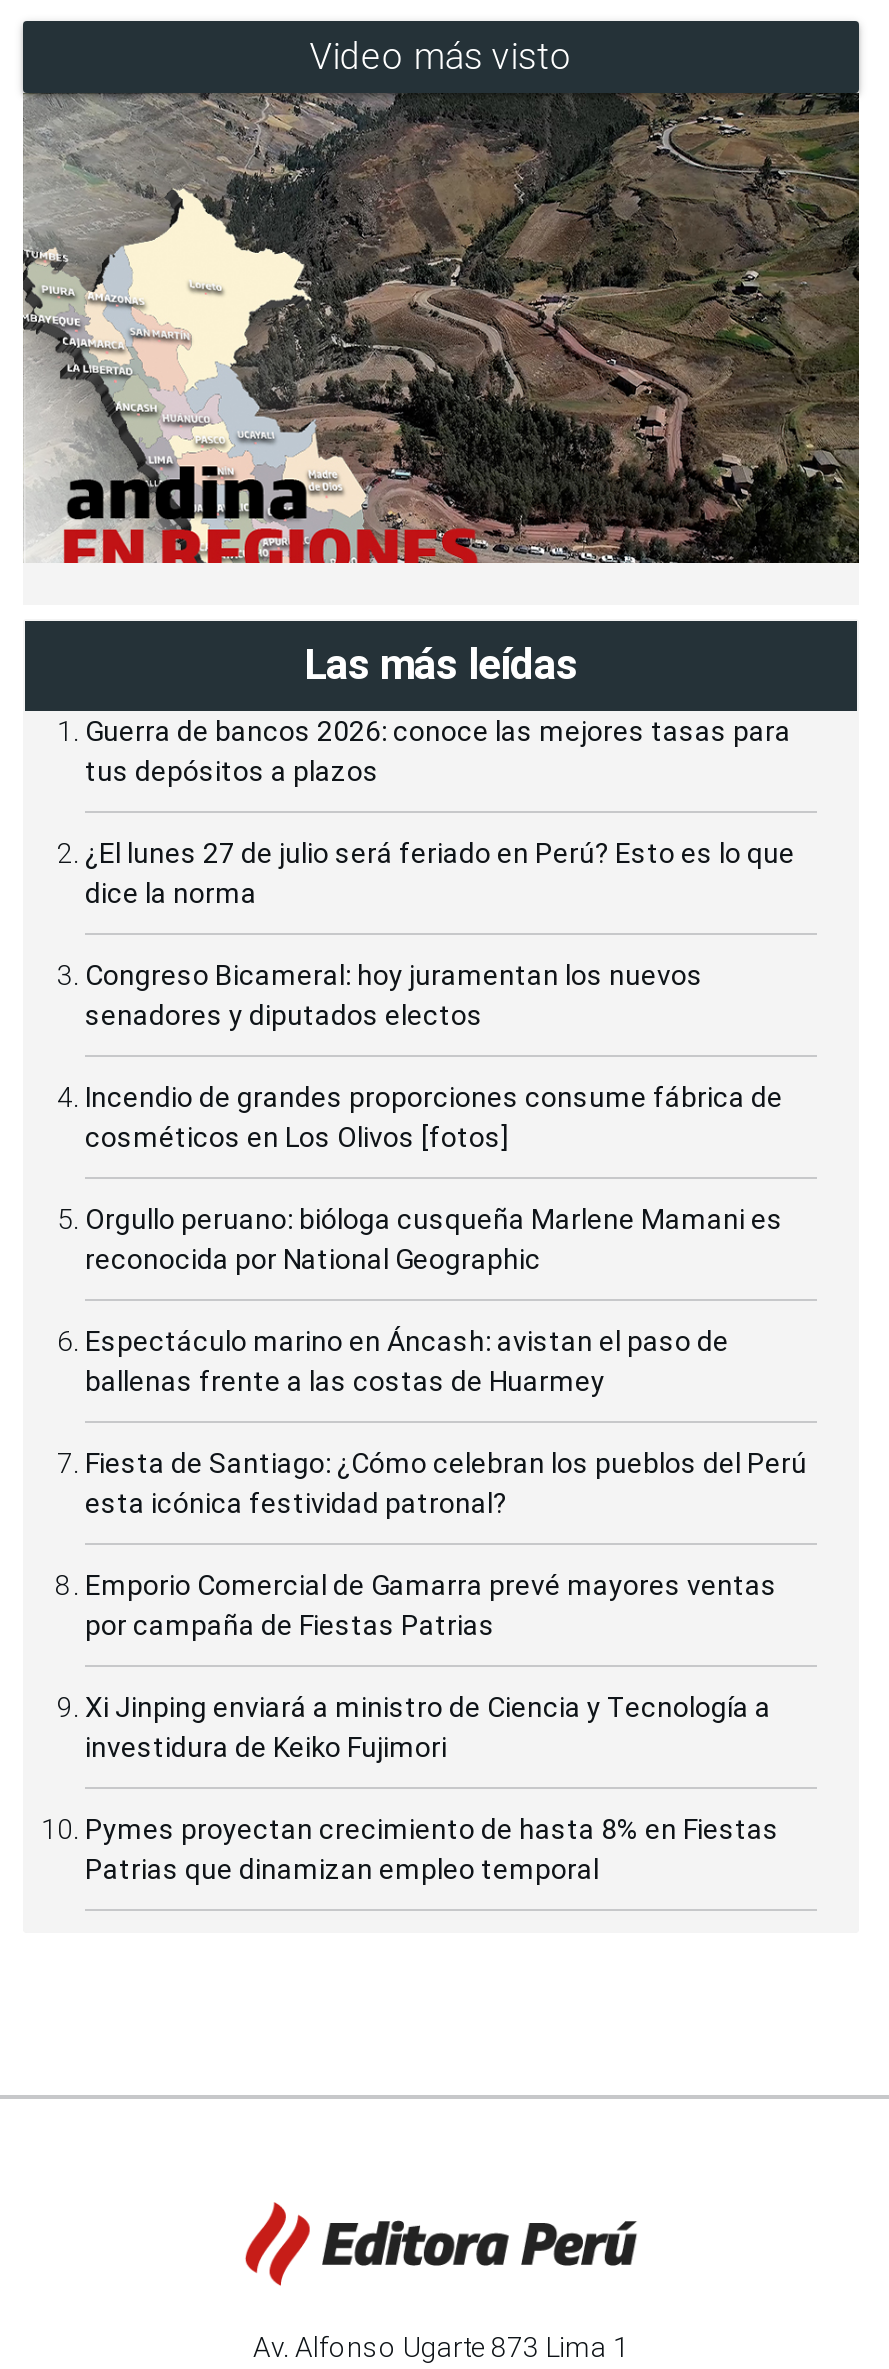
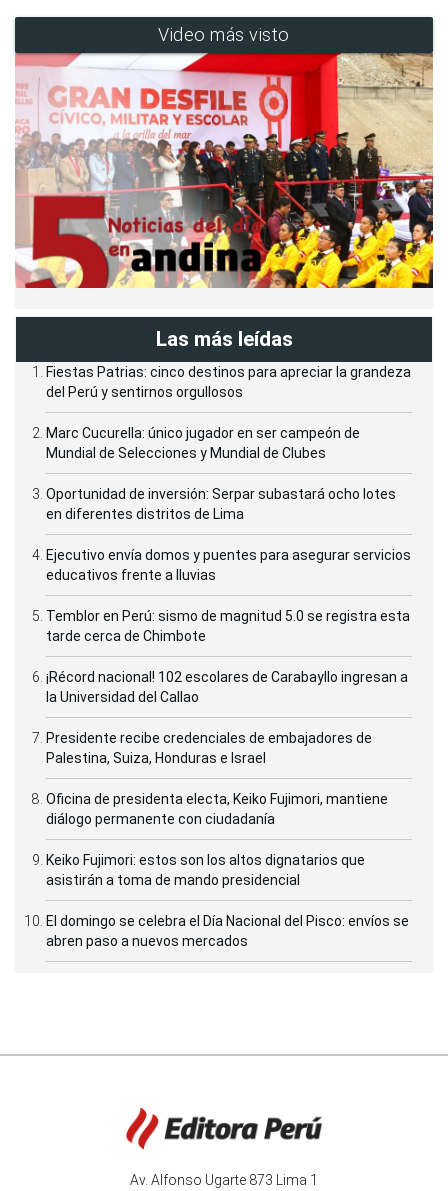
- [image]
+ [image]

- Guerra de bancos 2026: conoce las mejores tasas para
- tus depósitos a plazos
+ Fiestas Patrias: cinco destinos para apreciar la grandeza
+ del Perú y sentirnos orgullosos

- ¿El lunes 27 de julio será feriado en Perú? Esto es lo que
- dice la norma
+ Marc Cucurella: único jugador en ser campeón de
+ Mundial de Selecciones y Mundial de Clubes

- Congreso Bicameral: hoy juramentan los nuevos
- senadores y diputados electos
+ Oportunidad de inversión: Serpar subastará ocho lotes
+ en diferentes distritos de Lima

- Incendio de grandes proporciones consume fábrica de
- cosméticos en Los Olivos [fotos]
+ Ejecutivo envía domos y puentes para asegurar servicios
+ educativos frente a lluvias

- Orgullo peruano: bióloga cusqueña Marlene Mamani es
- reconocida por National Geographic
+ Temblor en Perú: sismo de magnitud 5.0 se registra esta
+ tarde cerca de Chimbote

- Espectáculo marino en Áncash: avistan el paso de
- ballenas frente a las costas de Huarmey
+ ¡Récord nacional! 102 escolares de Carabayllo ingresan a
+ la Universidad del Callao

- Fiesta de Santiago: ¿Cómo celebran los pueblos del Perú
- esta icónica festividad patronal?
+ Presidente recibe credenciales de embajadores de
+ Palestina, Suiza, Honduras e Israel

- Emporio Comercial de Gamarra prevé mayores ventas
- por campaña de Fiestas Patrias
+ Oficina de presidenta electa, Keiko Fujimori, mantiene
+ diálogo permanente con ciudadanía

- Xi Jinping enviará a ministro de Ciencia y Tecnología a
- investidura de Keiko Fujimori
+ Keiko Fujimori: estos son los altos dignatarios que
+ asistirán a toma de mando presidencial

- Pymes proyectan crecimiento de hasta 8% en Fiestas
- Patrias que dinamizan empleo temporal
+ El domingo se celebra el Día Nacional del Pisco: envíos se
+ abren paso a nuevos mercados
